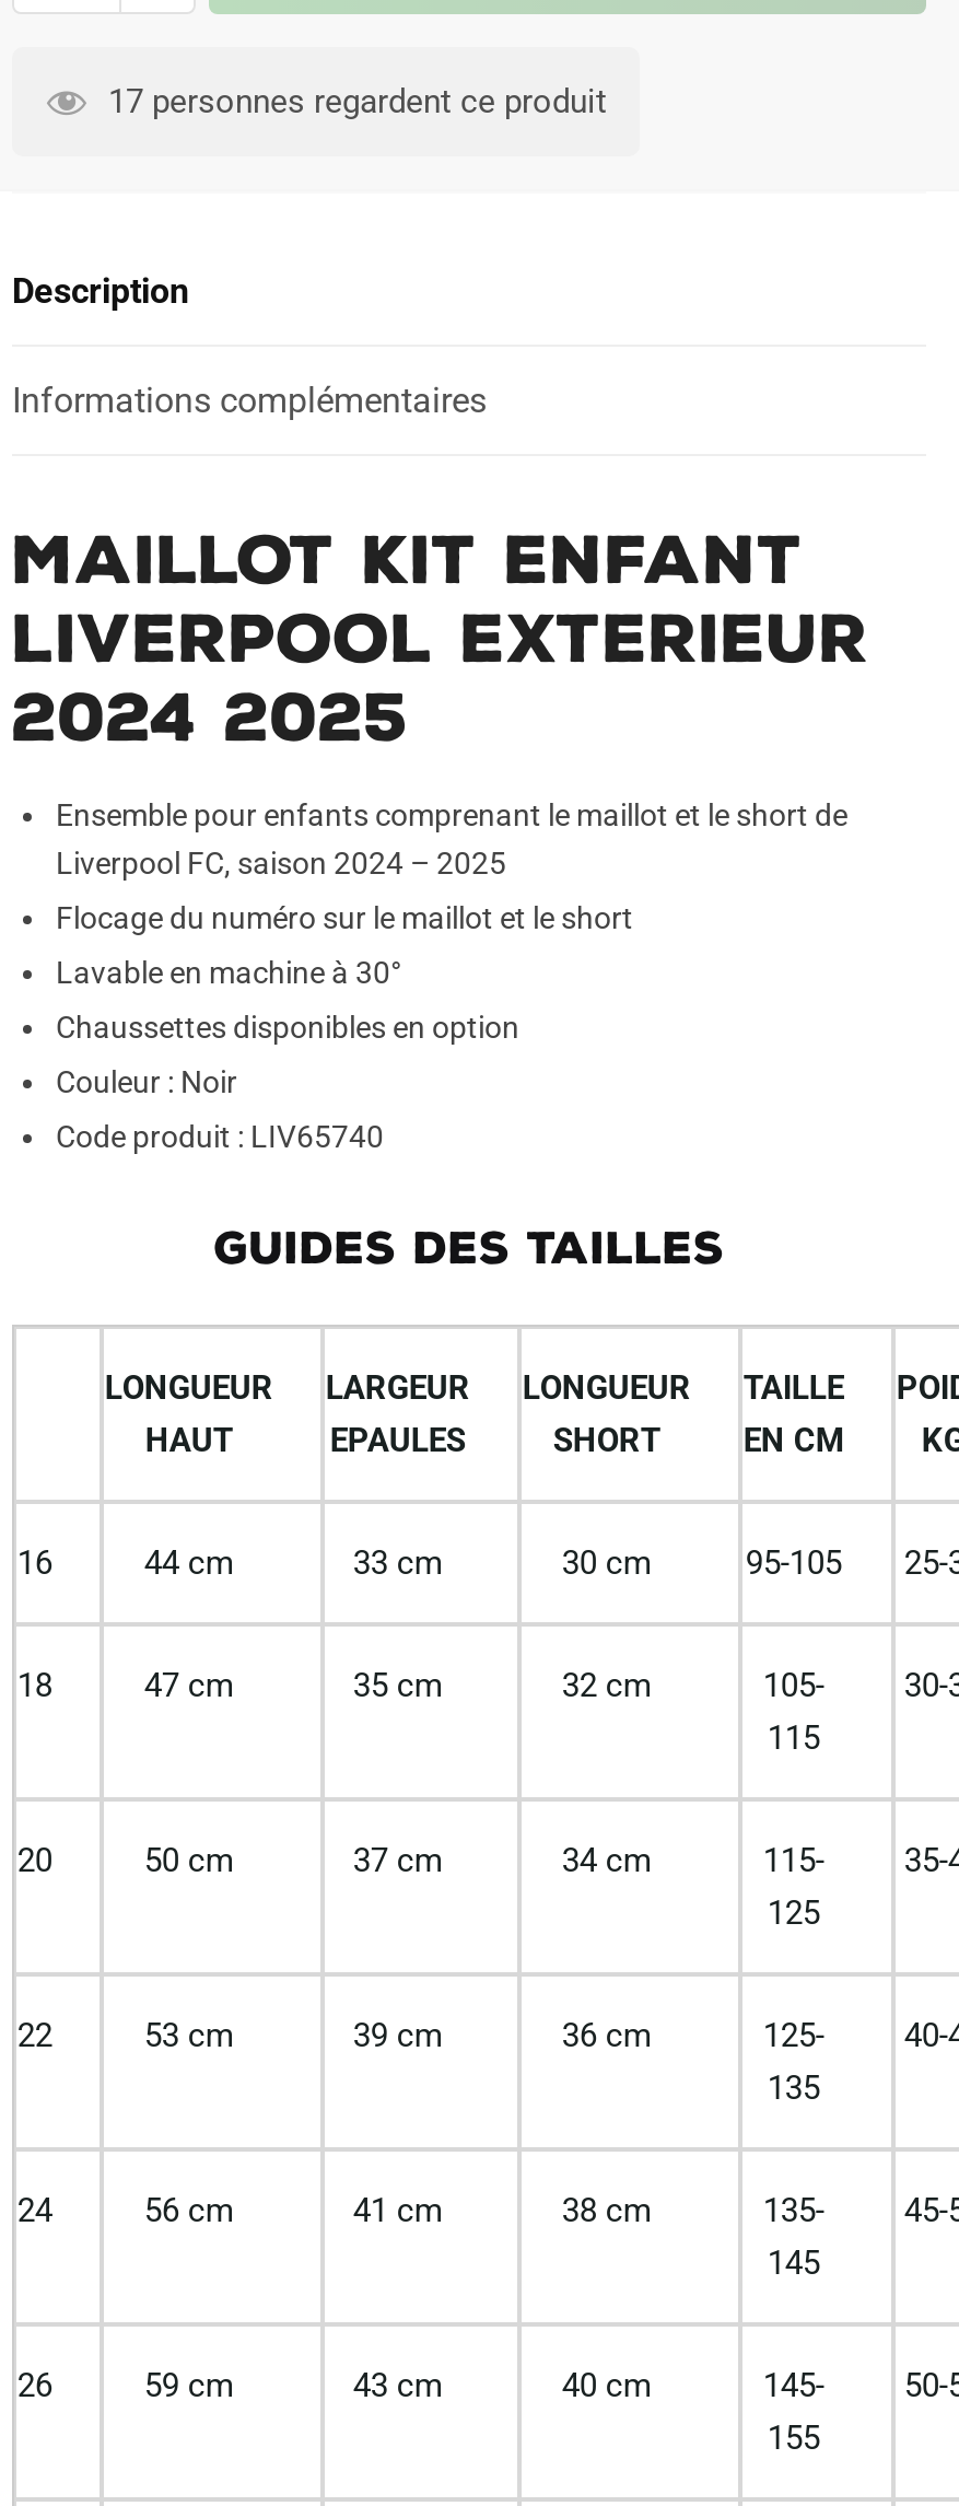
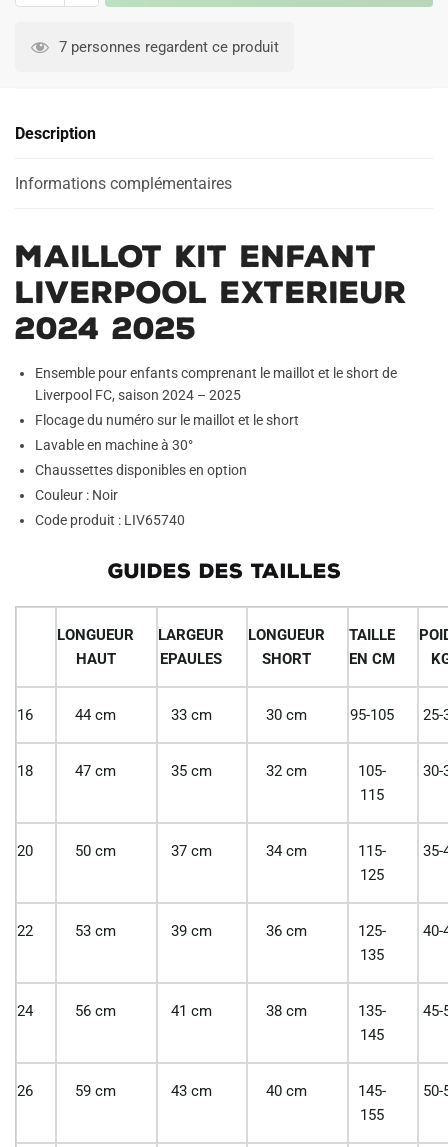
- 17 personnes regardent ce produit
+ 7 personnes regardent ce produit
